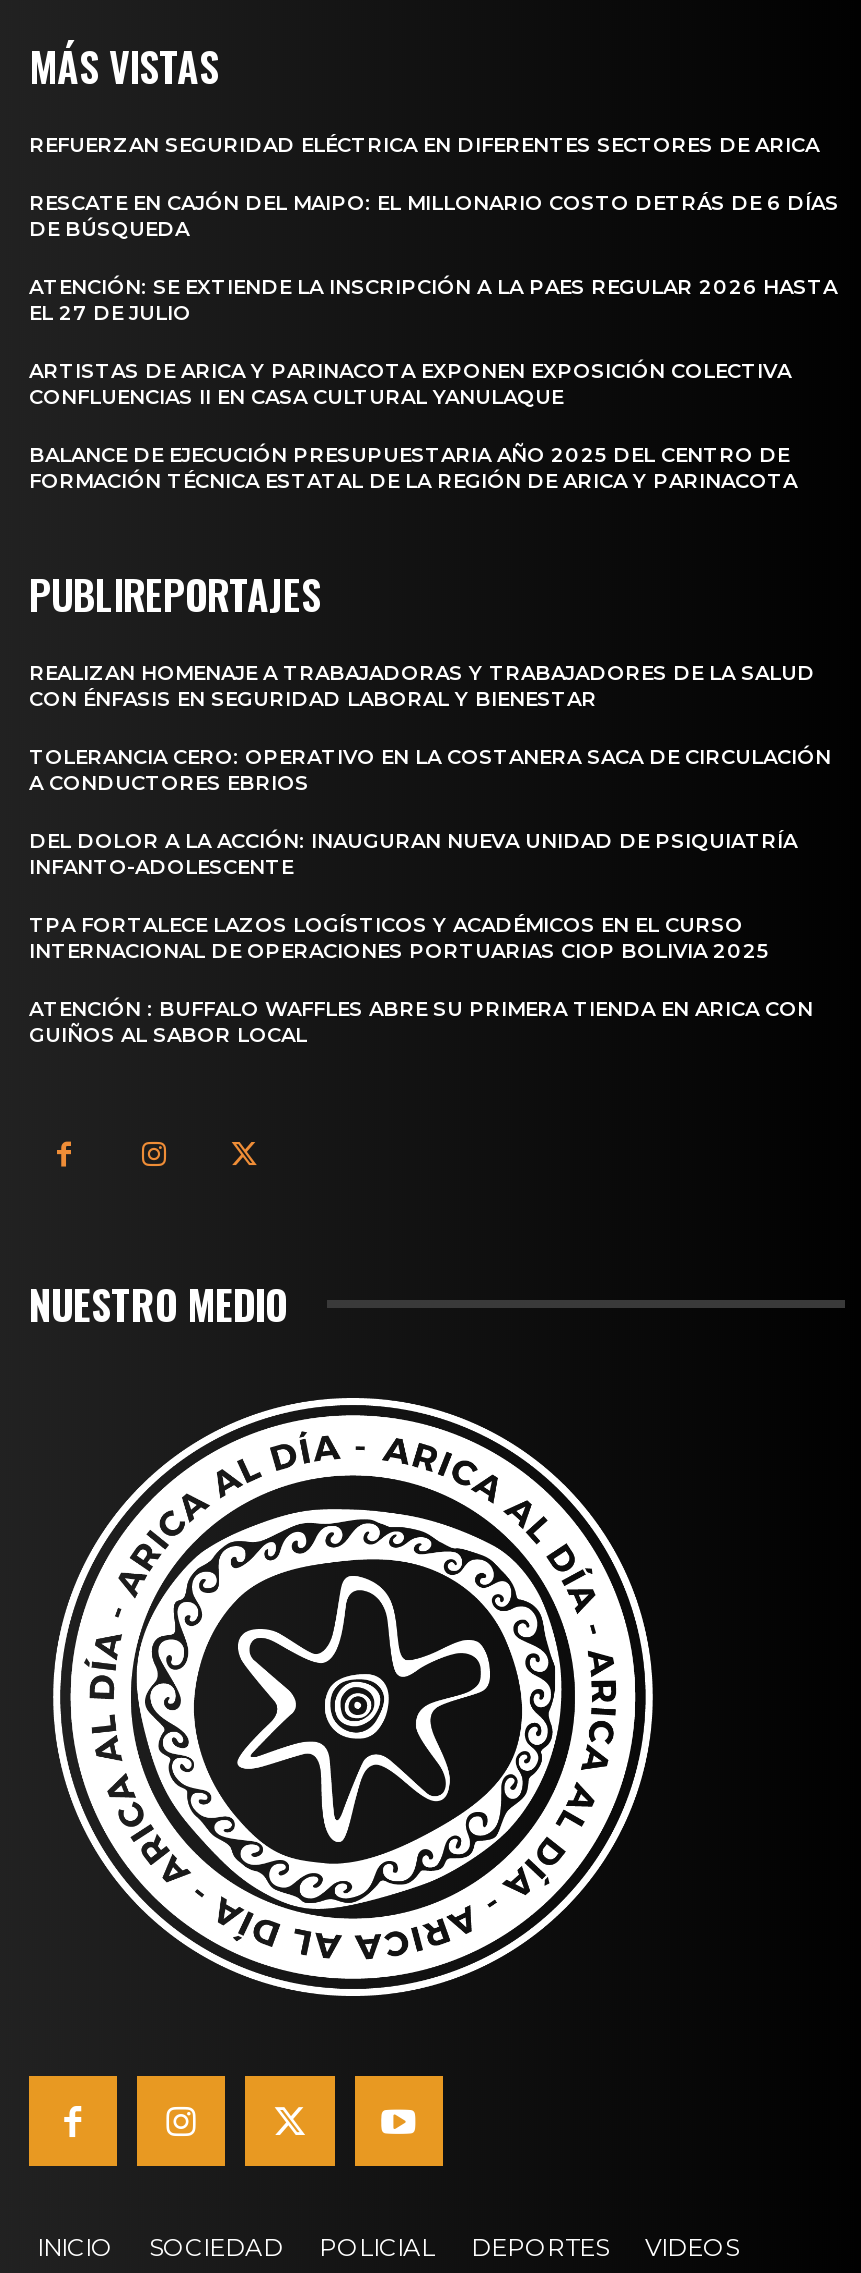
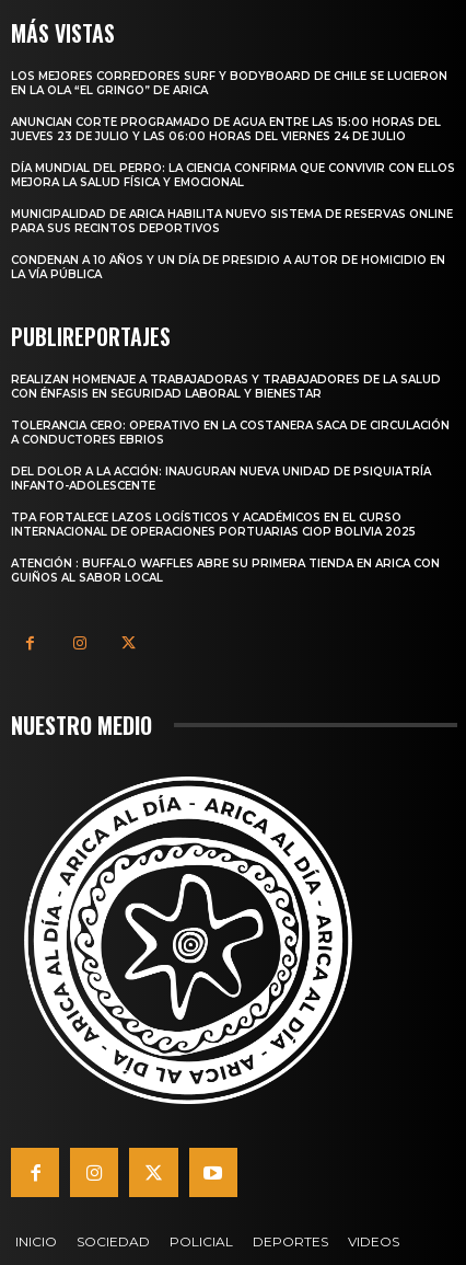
- REFUERZAN SEGURIDAD ELÉCTRICA EN DIFERENTES SECTORES DE ARICA
+ LOS MEJORES CORREDORES SURF Y BODYBOARD DE CHILE SE LUCIERON
+ EN LA OLA “EL GRINGO” DE ARICA

- RESCATE EN CAJÓN DEL MAIPO: EL MILLONARIO COSTO DETRÁS DE 6 DÍAS
- DE BÚSQUEDA
+ ANUNCIAN CORTE PROGRAMADO DE AGUA ENTRE LAS 15:00 HORAS DEL
+ JUEVES 23 DE JULIO Y LAS 06:00 HORAS DEL VIERNES 24 DE JULIO

- ATENCIÓN: SE EXTIENDE LA INSCRIPCIÓN A LA PAES REGULAR 2026 HASTA
- EL 27 DE JULIO
+ DÍA MUNDIAL DEL PERRO: LA CIENCIA CONFIRMA QUE CONVIVIR CON ELLOS
+ MEJORA LA SALUD FÍSICA Y EMOCIONAL

- ARTISTAS DE ARICA Y PARINACOTA EXPONEN EXPOSICIÓN COLECTIVA
- CONFLUENCIAS II EN CASA CULTURAL YANULAQUE
+ MUNICIPALIDAD DE ARICA HABILITA NUEVO SISTEMA DE RESERVAS ONLINE
+ PARA SUS RECINTOS DEPORTIVOS

- BALANCE DE EJECUCIÓN PRESUPUESTARIA AÑO 2025 DEL CENTRO DE
- FORMACIÓN TÉCNICA ESTATAL DE LA REGIÓN DE ARICA Y PARINACOTA
+ CONDENAN A 10 AÑOS Y UN DÍA DE PRESIDIO A AUTOR DE HOMICIDIO EN
+ LA VÍA PÚBLICA
